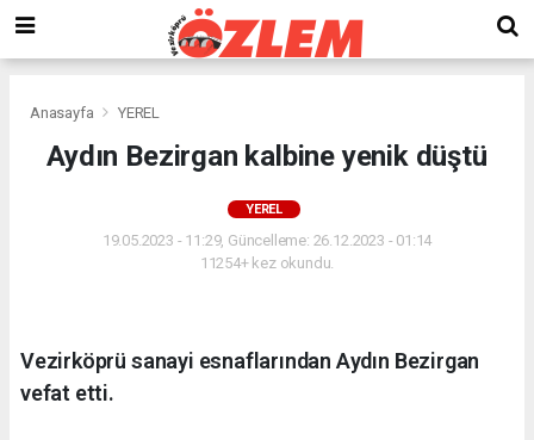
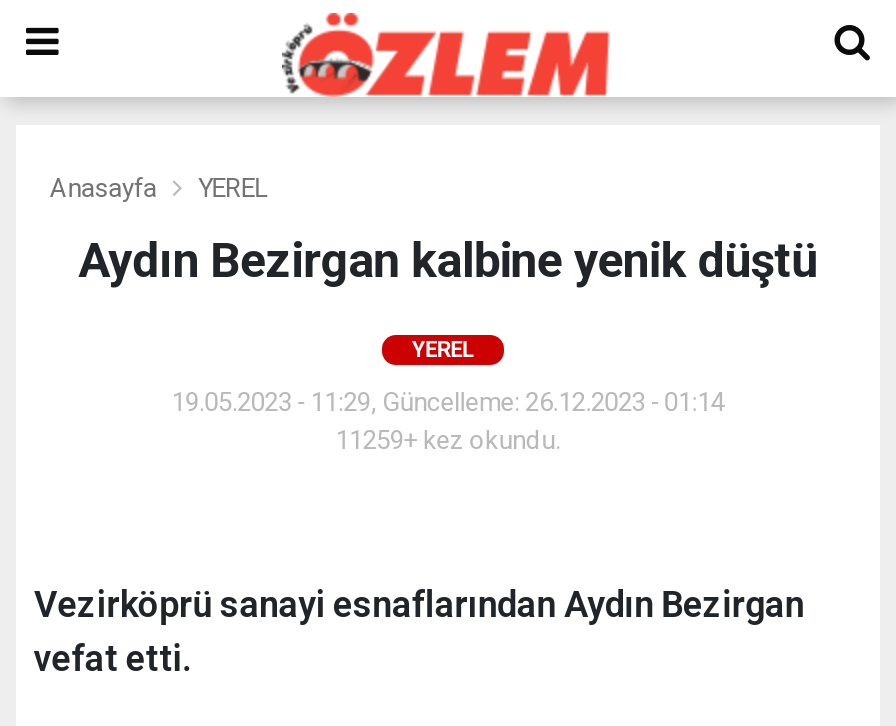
- 11254+ kez okundu.
+ 11259+ kez okundu.
